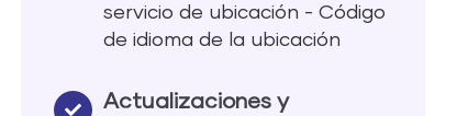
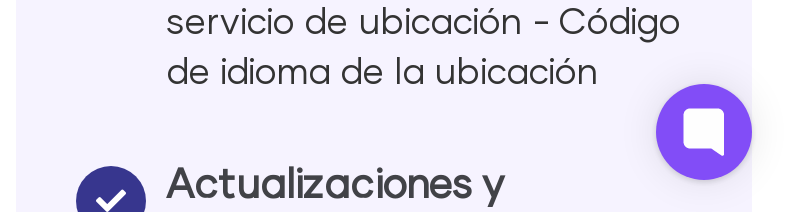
+ [image]
